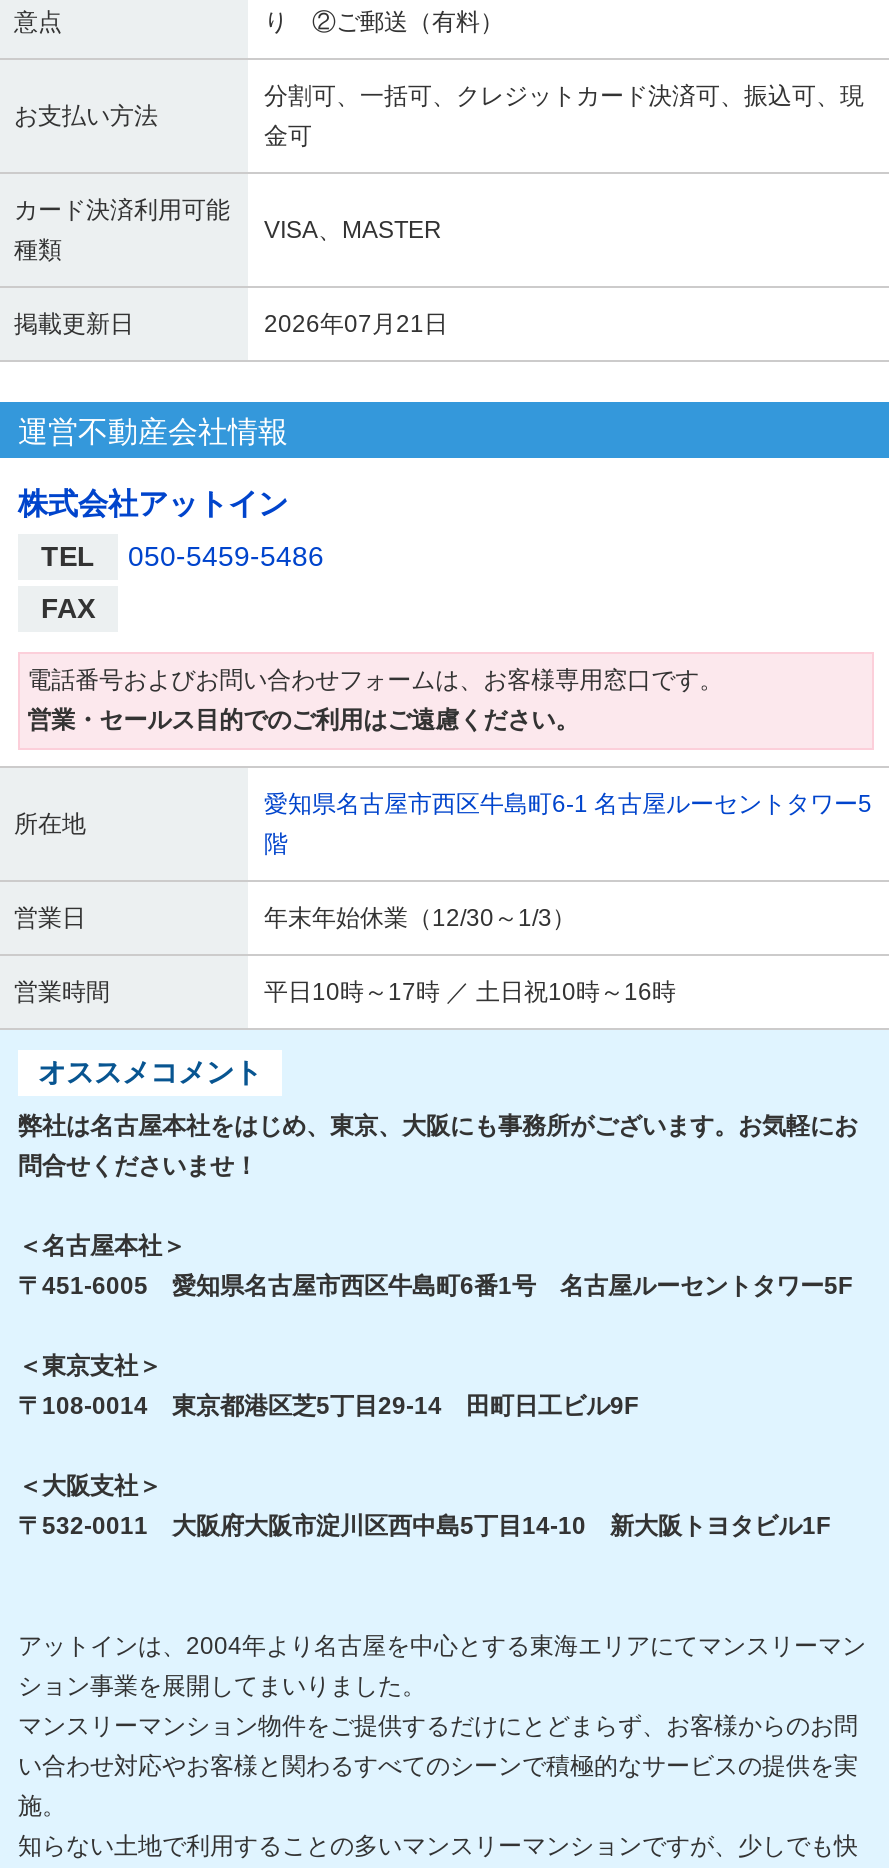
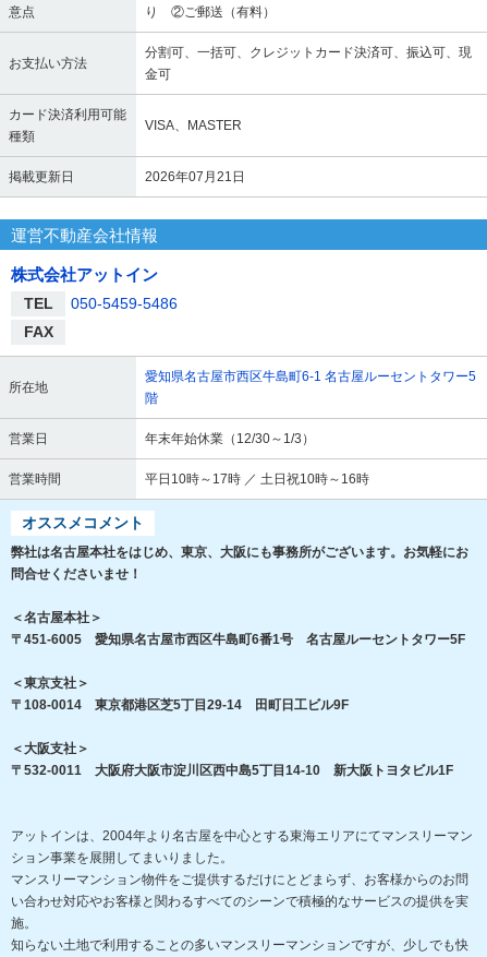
- 電話番号およびお問い合わせフォームは、お客様専用窓口です。
- 営業・セールス目的でのご利用はご遠慮ください。
